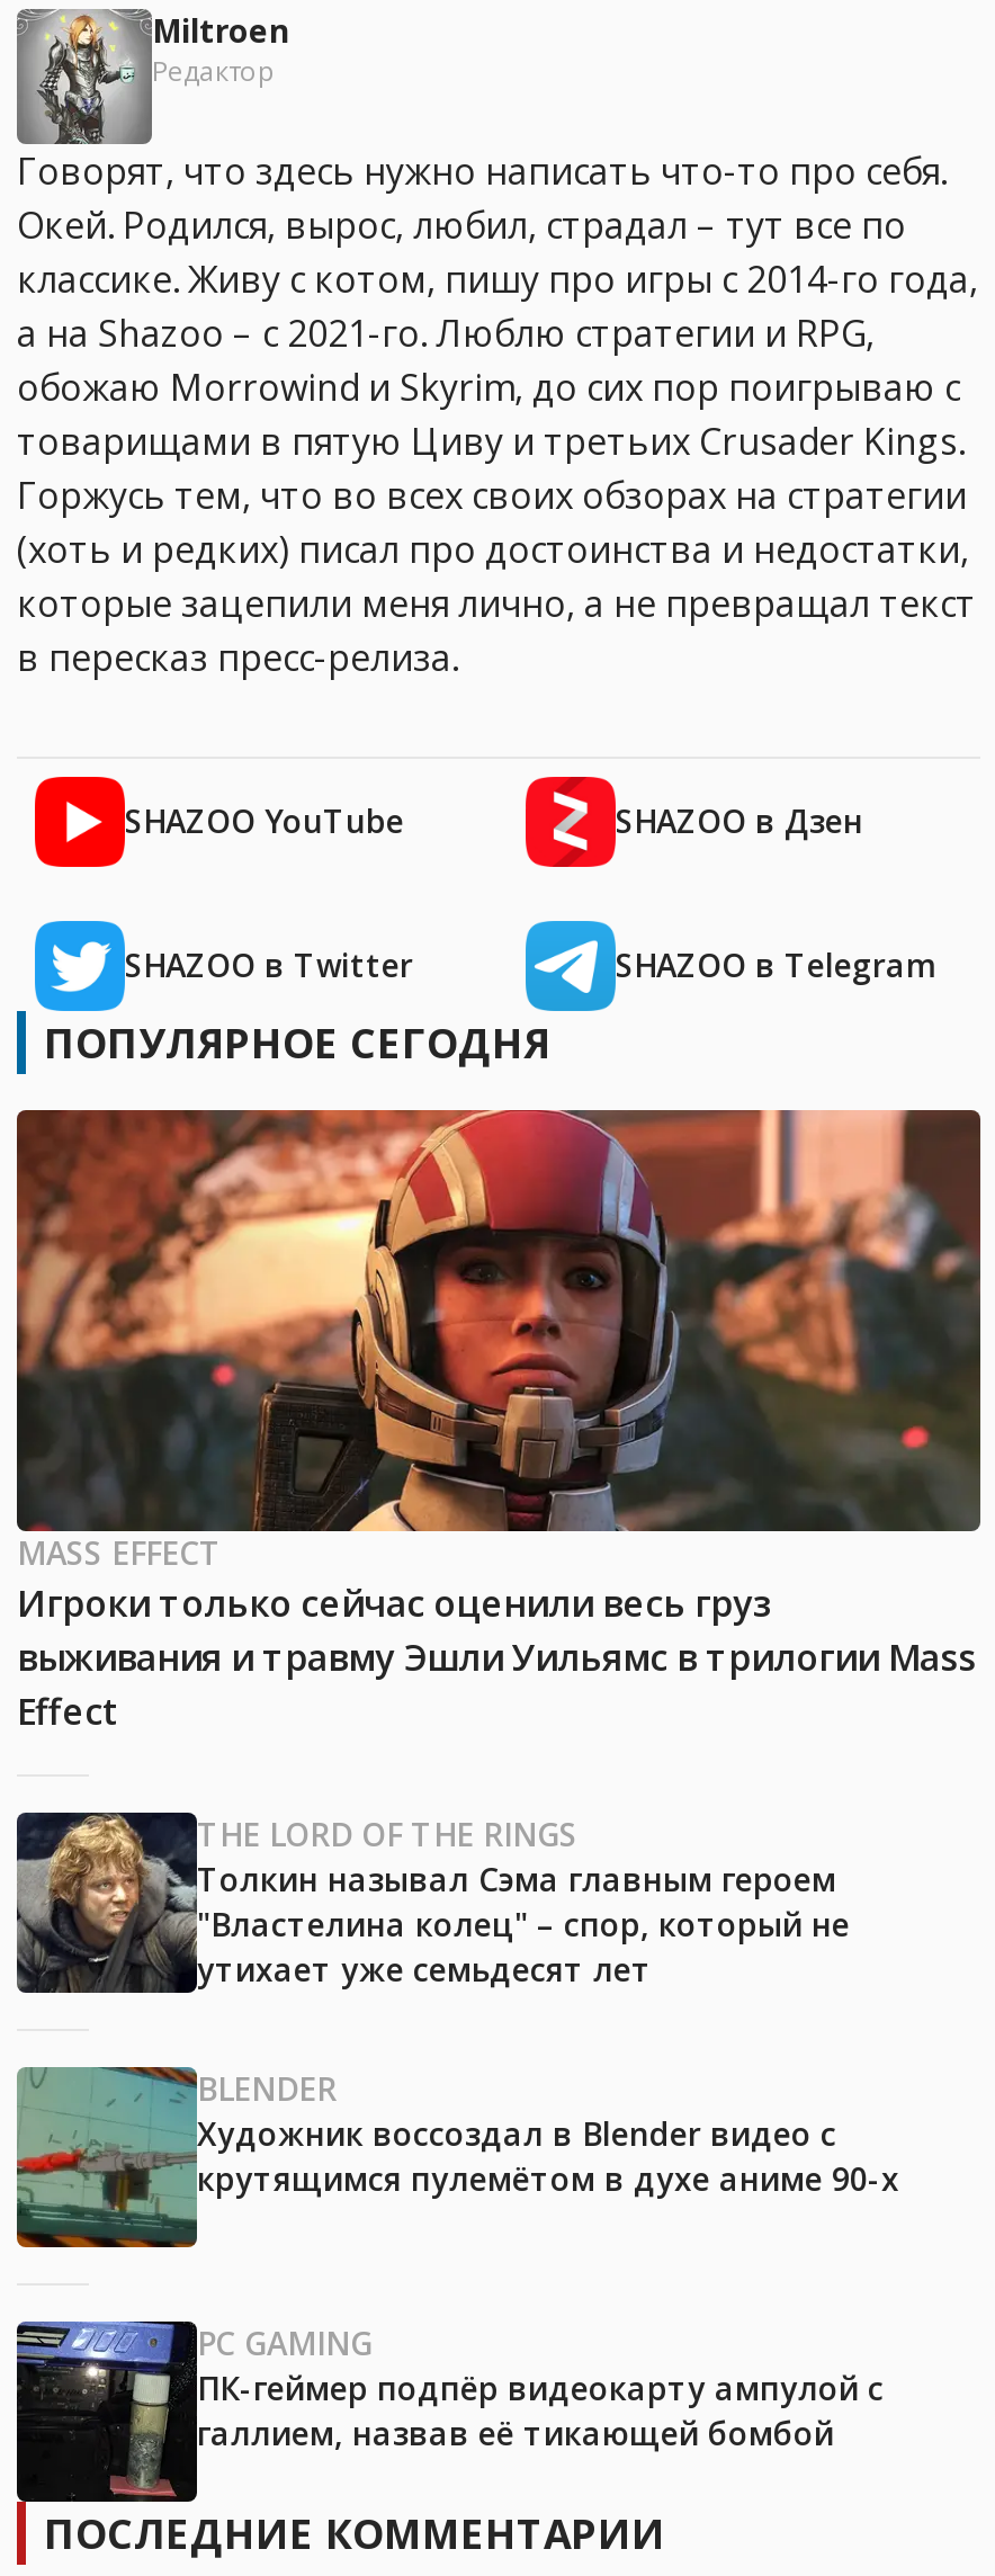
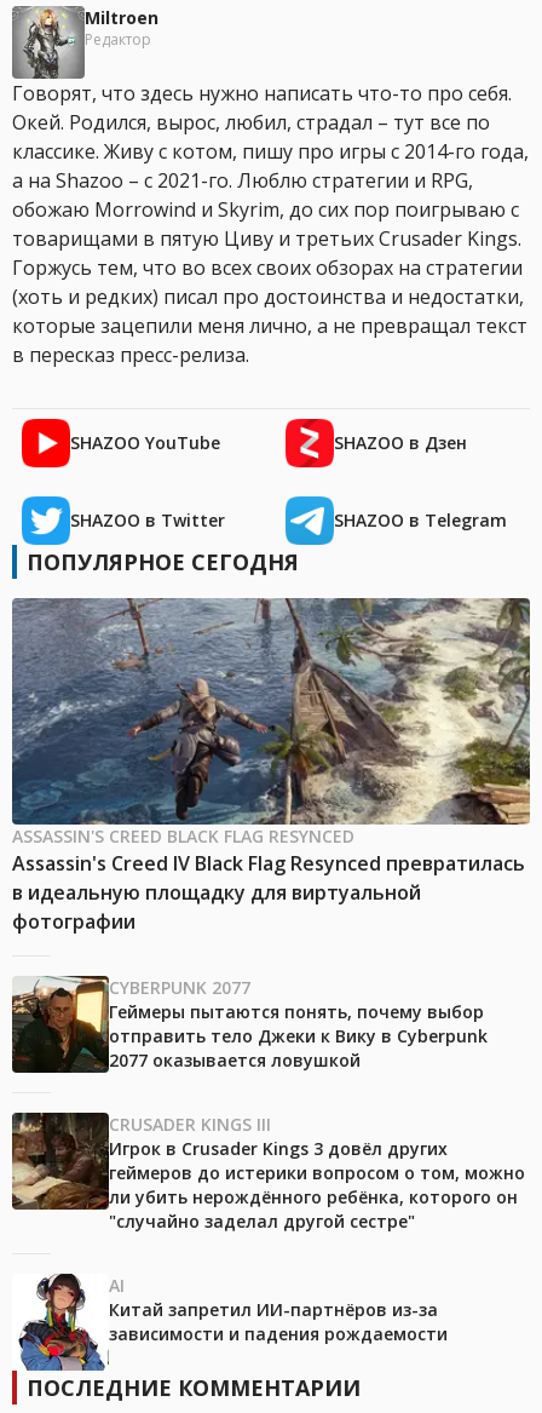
- [image]
- MASS EFFECT
- Игроки только сейчас оценили весь груз
- выживания и травму Эшли Уильямс в трилогии Mass
- Effect
+ [image]
+ ASSASSIN'S CREED BLACK FLAG RESYNCED
+ Assassin's Creed IV Black Flag Resynced превратилась
+ в идеальную площадку для виртуальной
+ фотографии

- [image]
- THE LORD OF THE RINGS
- Толкин называл Сэма главным героем
- "Властелина колец" – спор, который не
- утихает уже семьдесят лет
+ [image]
+ CYBERPUNK 2077
+ Геймеры пытаются понять, почему выбор
+ отправить тело Джеки к Вику в Cyberpunk
+ 2077 оказывается ловушкой

- [image]
- BLENDER
- Художник воссоздал в Blender видео с
- крутящимся пулемётом в духе аниме 90-х
+ [image]
+ CRUSADER KINGS III
+ Игрок в Crusader Kings 3 довёл других
+ геймеров до истерики вопросом о том, можно
+ ли убить нерождённого ребёнка, которого он
+ "случайно заделал другой сестре"

- [image]
- PC GAMING
- ПК-геймер подпёр видеокарту ампулой с
- галлием, назвав её тикающей бомбой
+ [image]
+ AI
+ Китай запретил ИИ-партнёров из-за
+ зависимости и падения рождаемости
